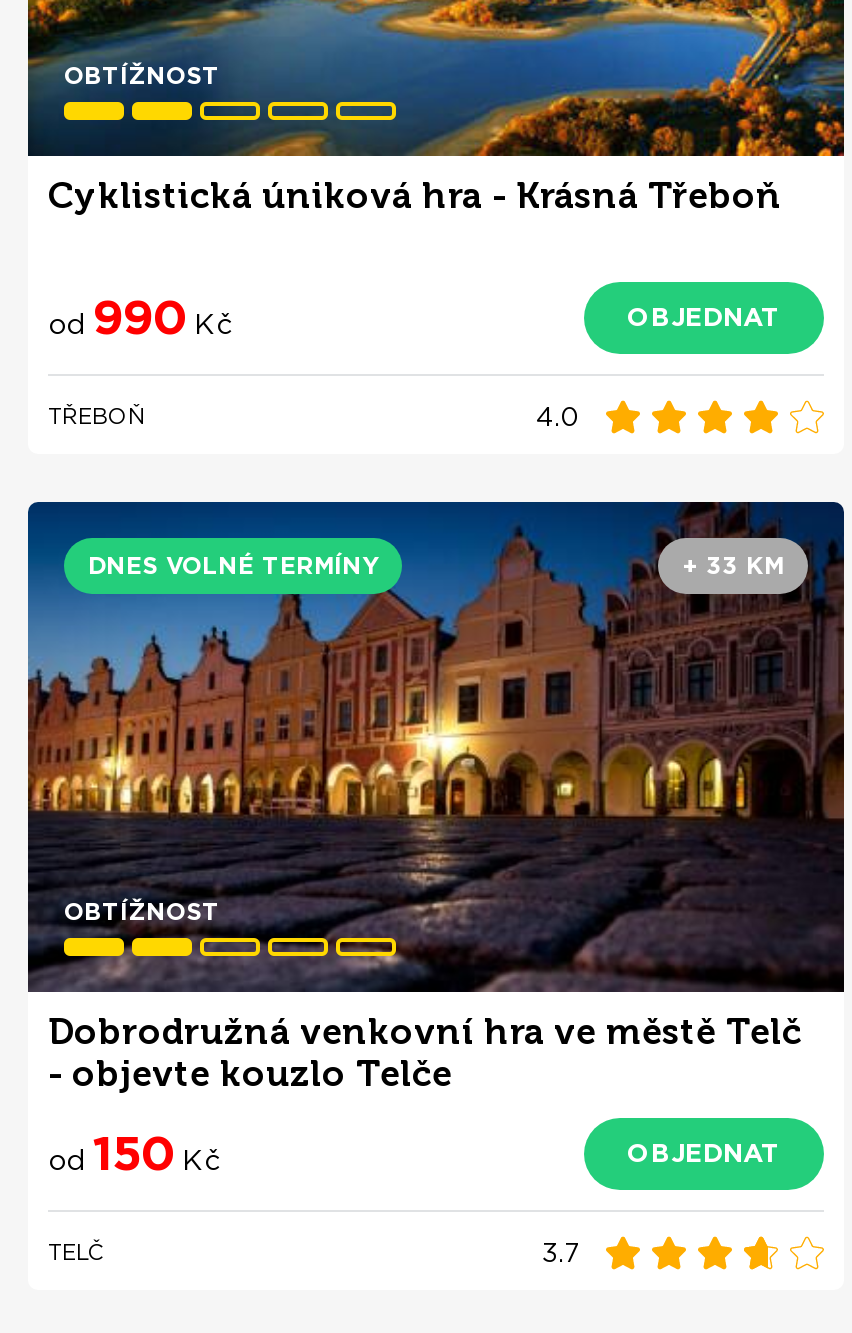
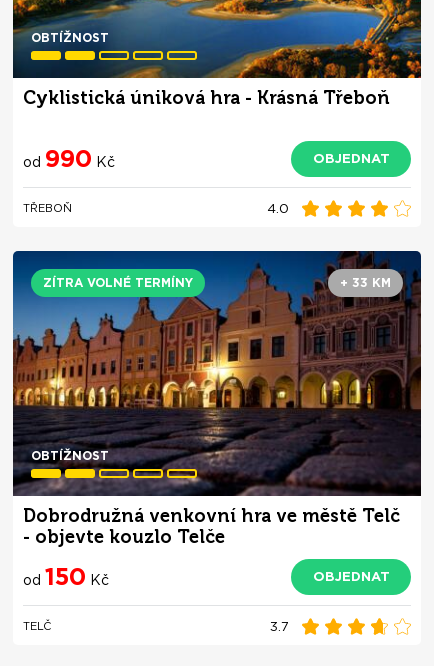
- DNES VOLNÉ TERMÍNY
+ ZÍTRA VOLNÉ TERMÍNY
